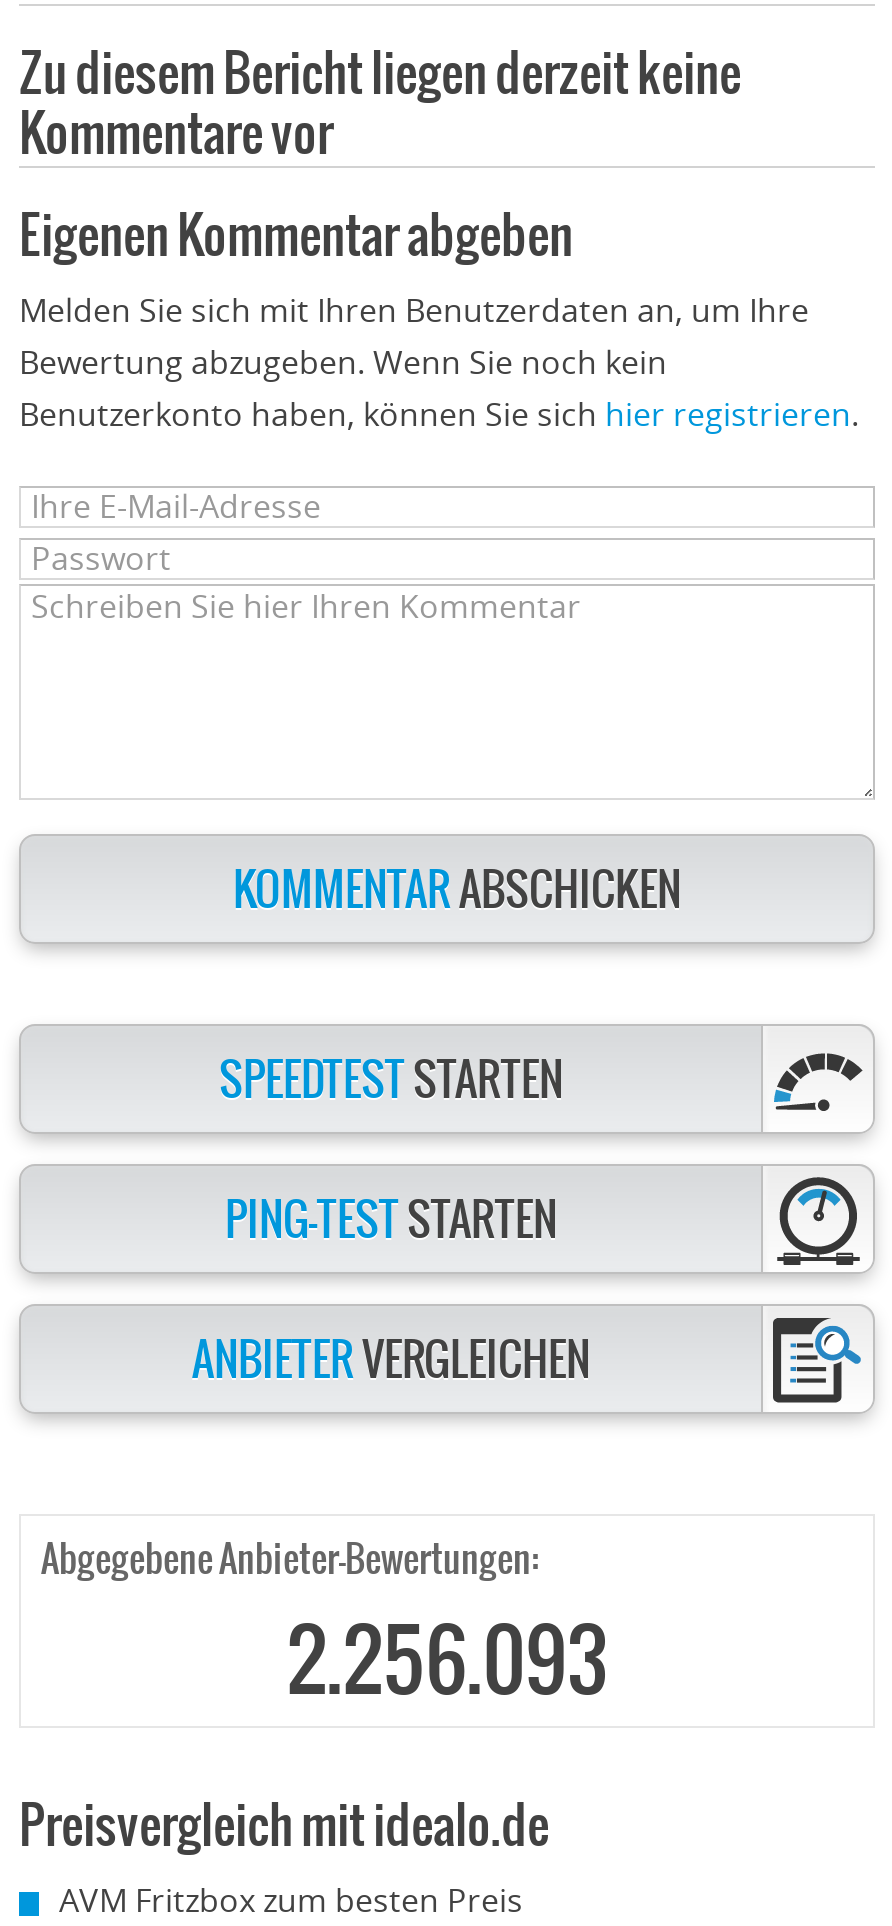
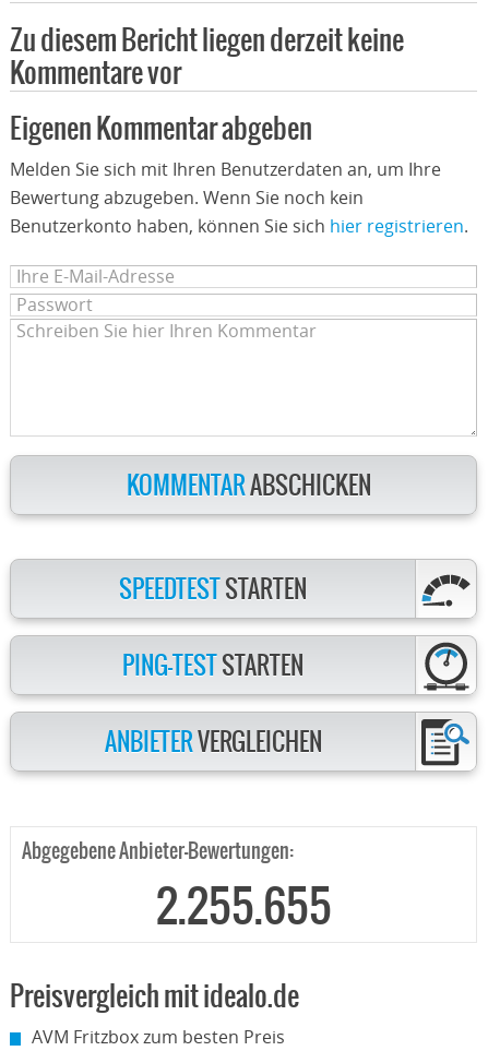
- 2.256.093
+ 2.255.655
